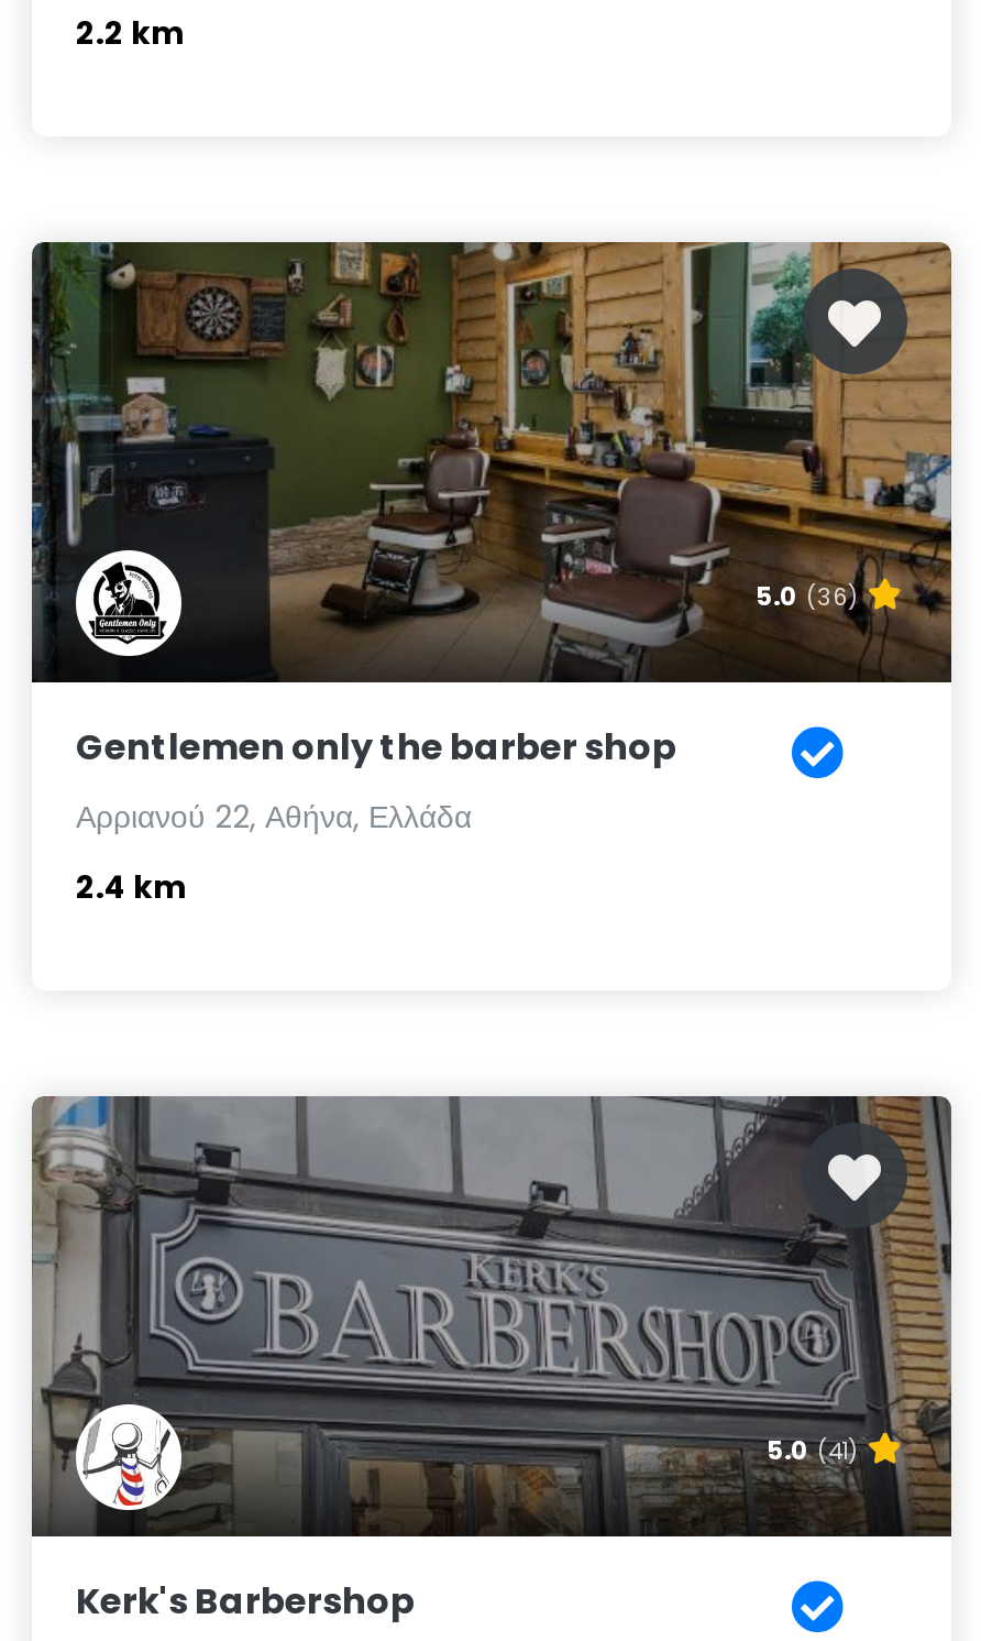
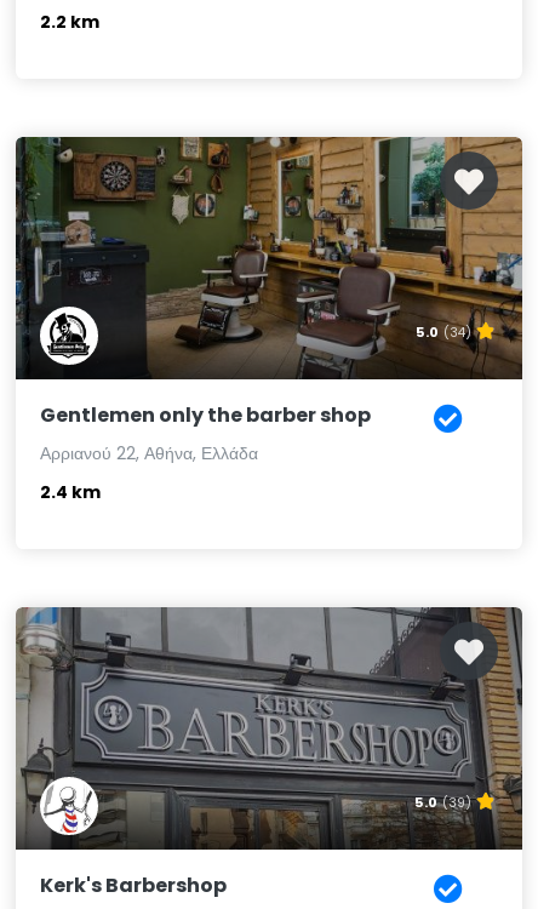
- 5.0 (36)
+ 5.0 (34)

- 5.0 (41)
+ 5.0 (39)
